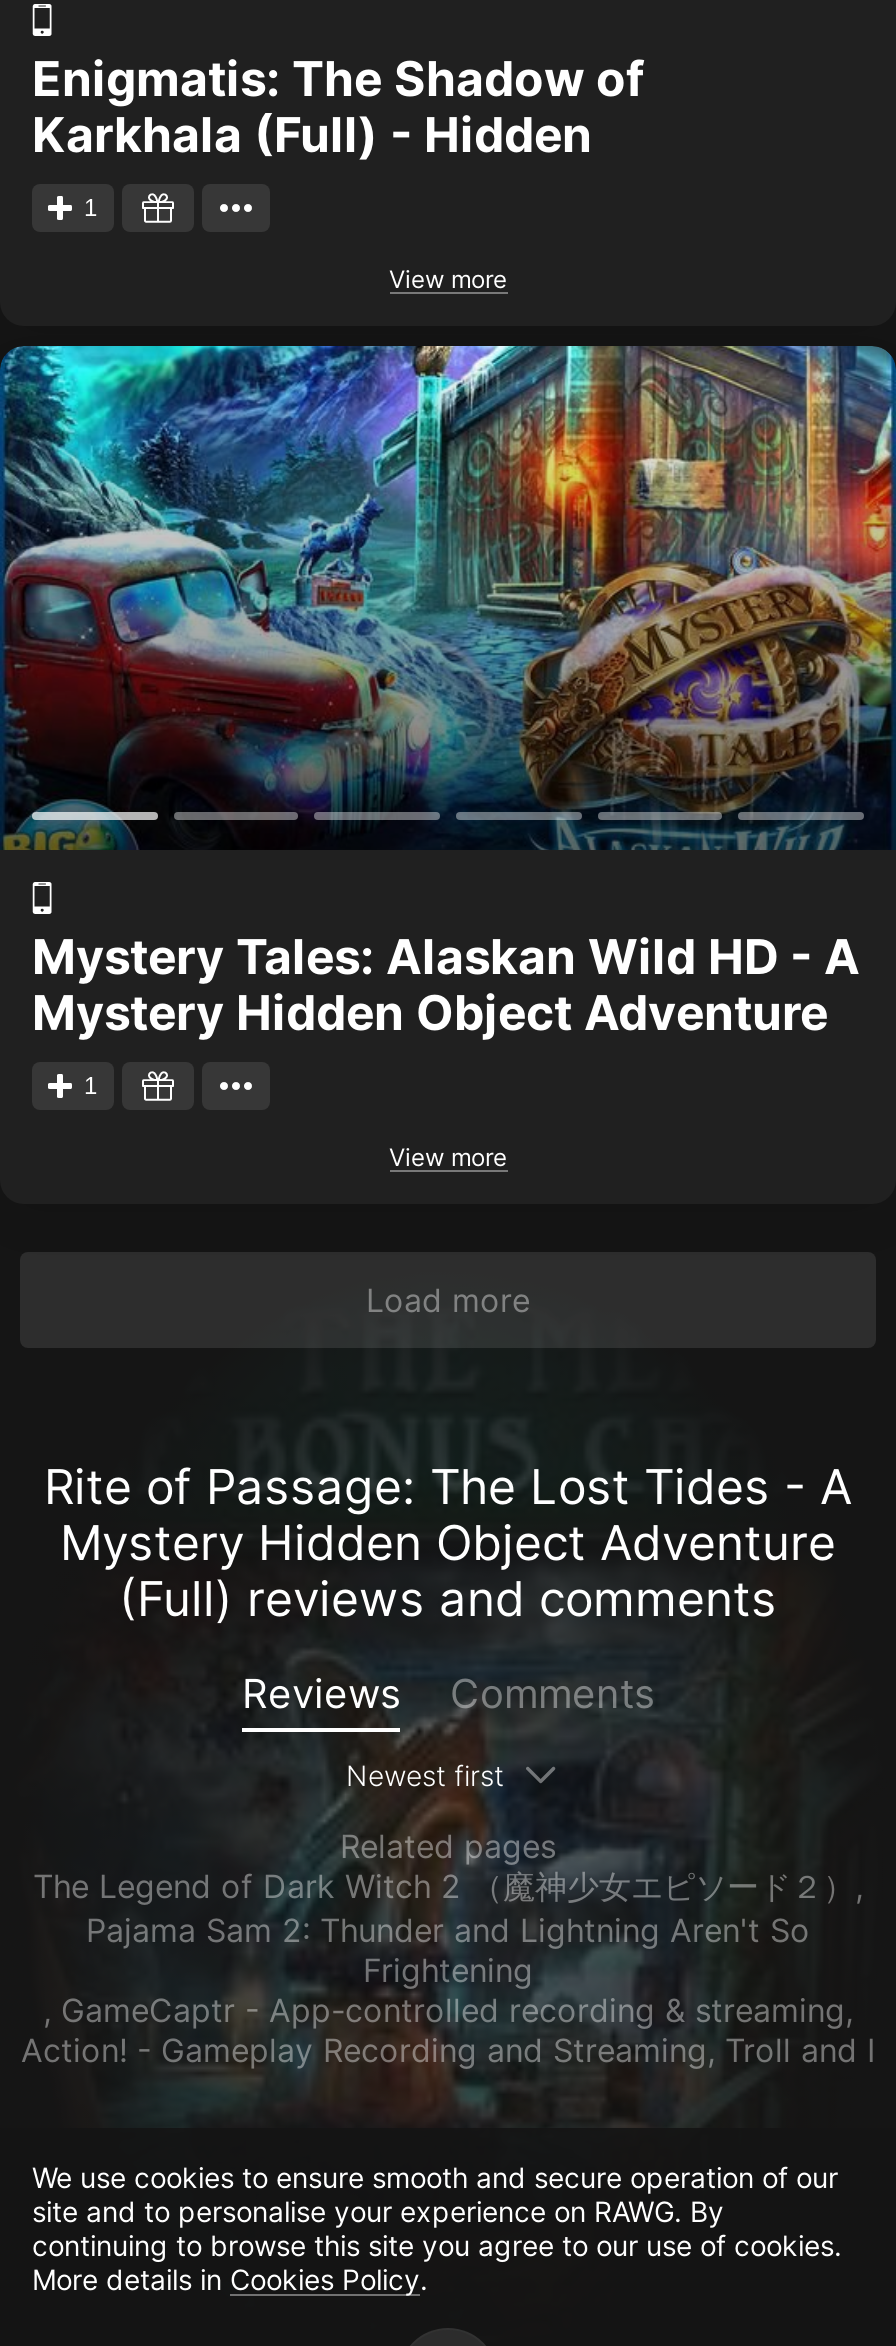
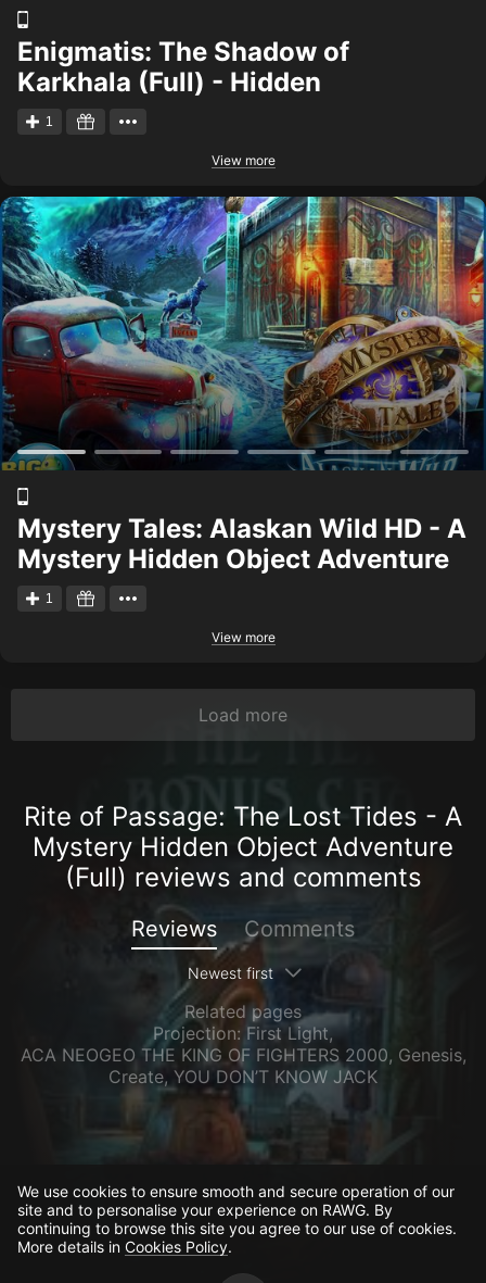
- The Legend of Dark Witch 2 （魔神少女エピソード２）,
- Pajama Sam 2: Thunder and Lightning Aren't So
- Frightening
- , GameCaptr - App-controlled recording & streaming,
- Action! - Gameplay Recording and Streaming, Troll and I
+ Projection: First Light,
+ ACA NEOGEO THE KING OF FIGHTERS 2000, Genesis,
+ Create, YOU DON’T KNOW JACK
